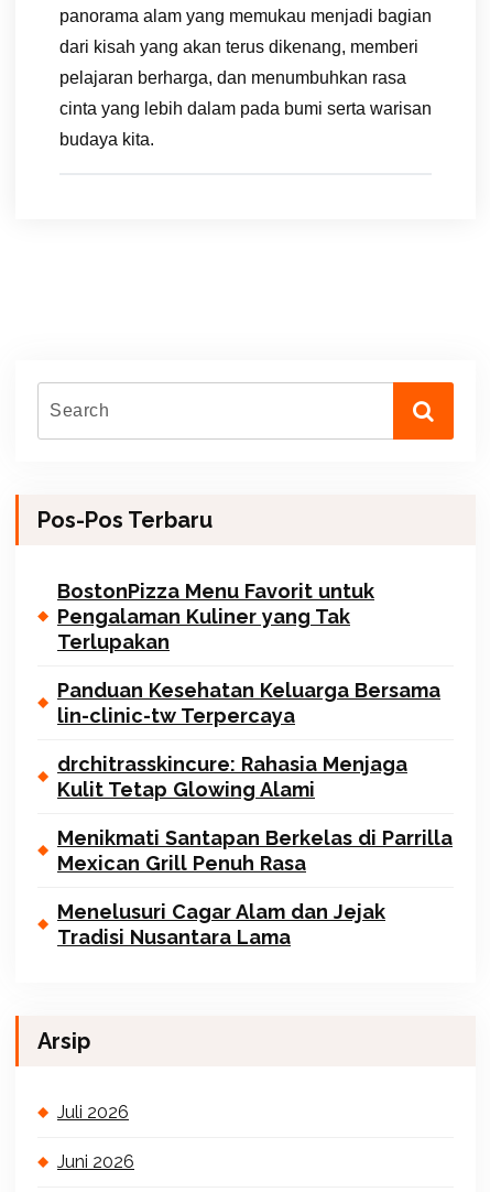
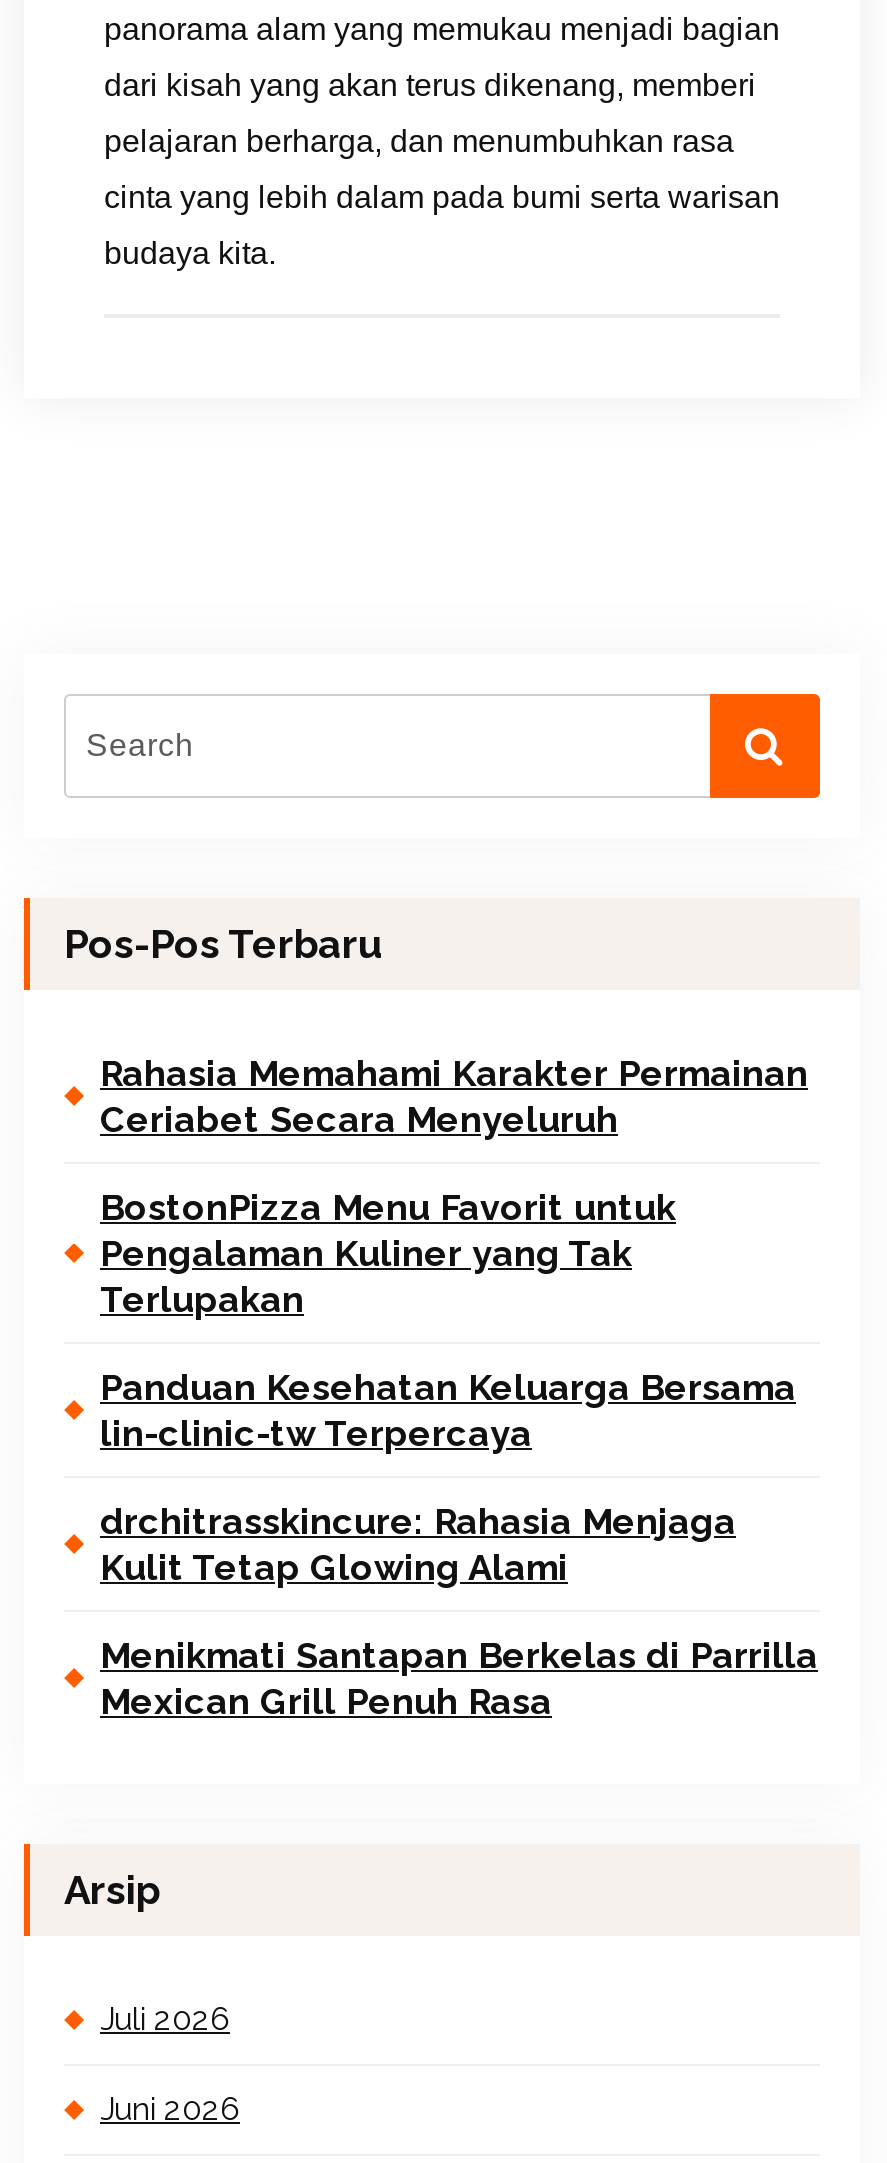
+ Rahasia Memahami Karakter Permainan
+ Ceriabet Secara Menyeluruh

moved down: BostonPizza Menu Favorit untuk | Pengalaman Kuliner yang Tak | Terlupakan | ... | Menikmati Santapan Berkelas di Parrilla | Mexican Grill Penuh Rasa

- Menelusuri Cagar Alam dan Jejak
- Tradisi Nusantara Lama
